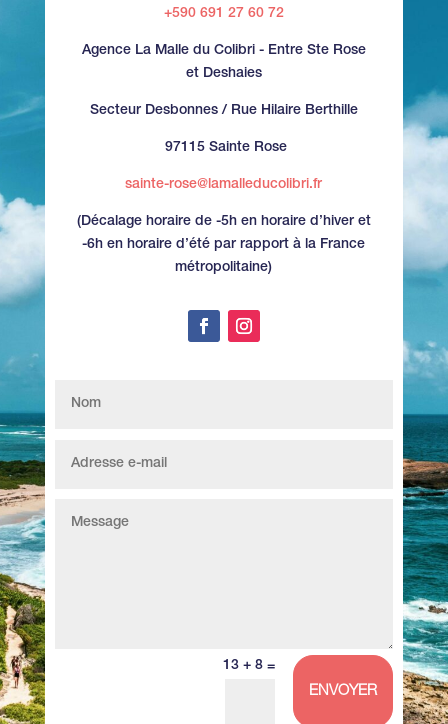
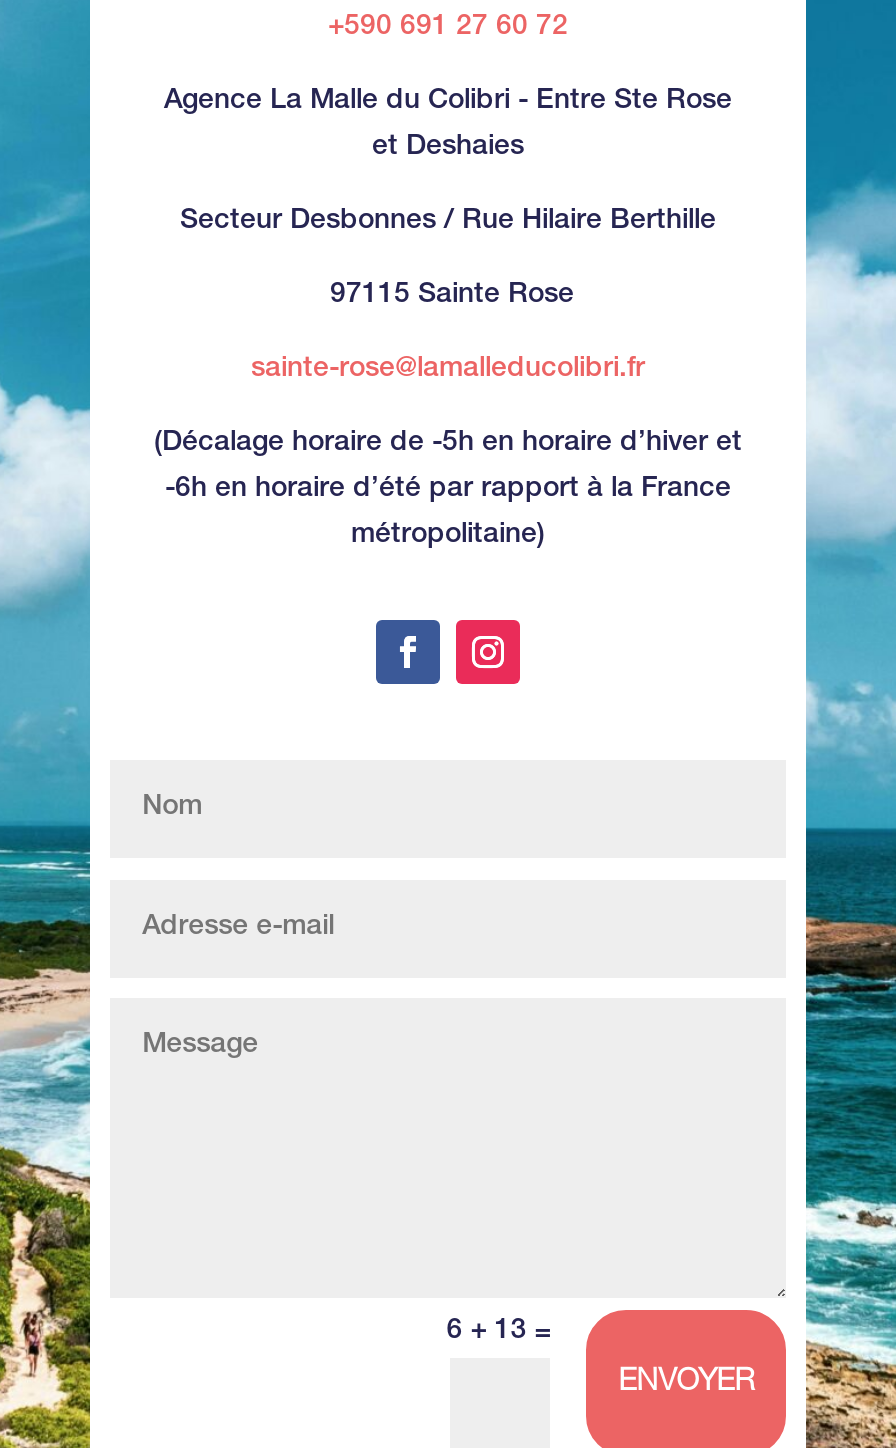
- 13 + 8 =
+ 6 + 13 =
